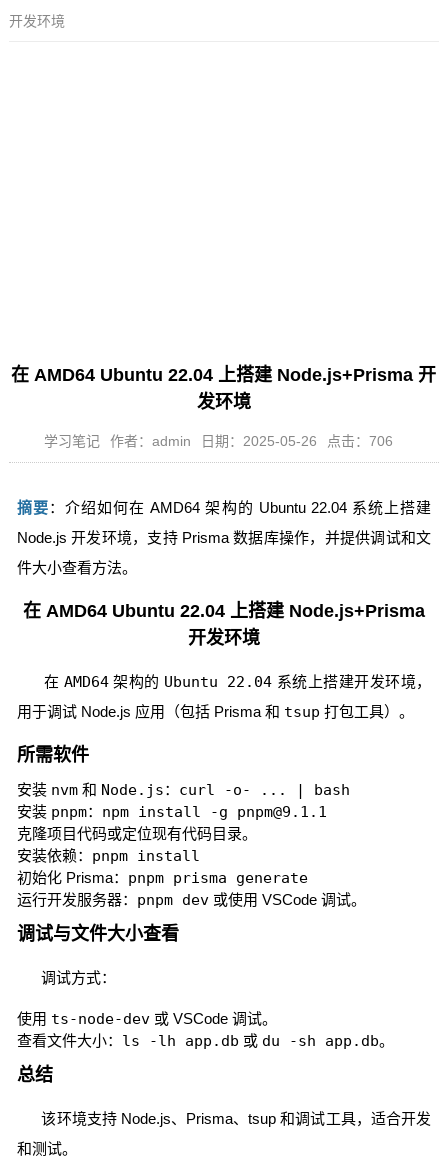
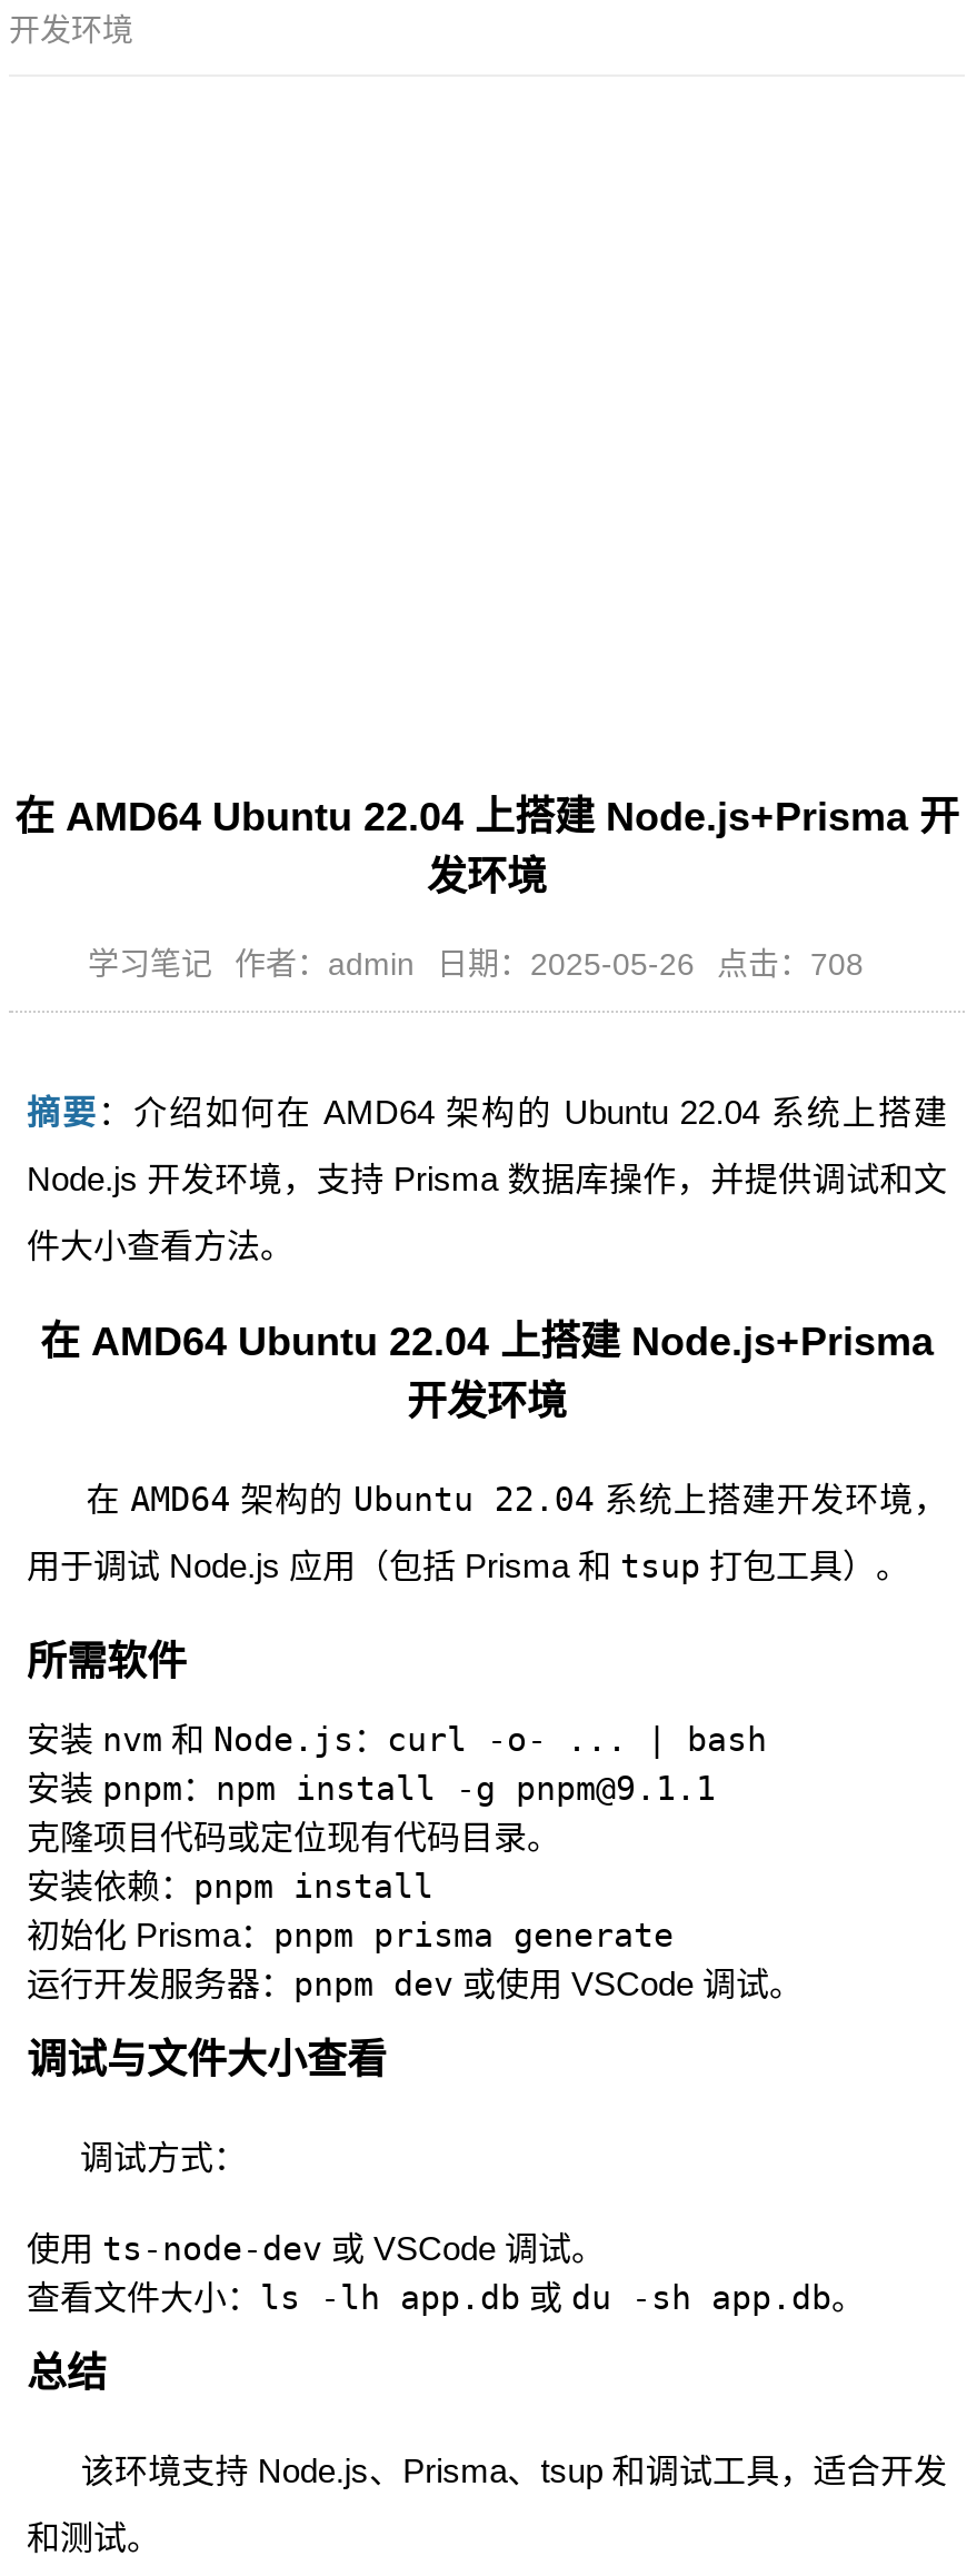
- 学习笔记 作者：admin 日期：2025-05-26 点击：706
+ 学习笔记 作者：admin 日期：2025-05-26 点击：708
